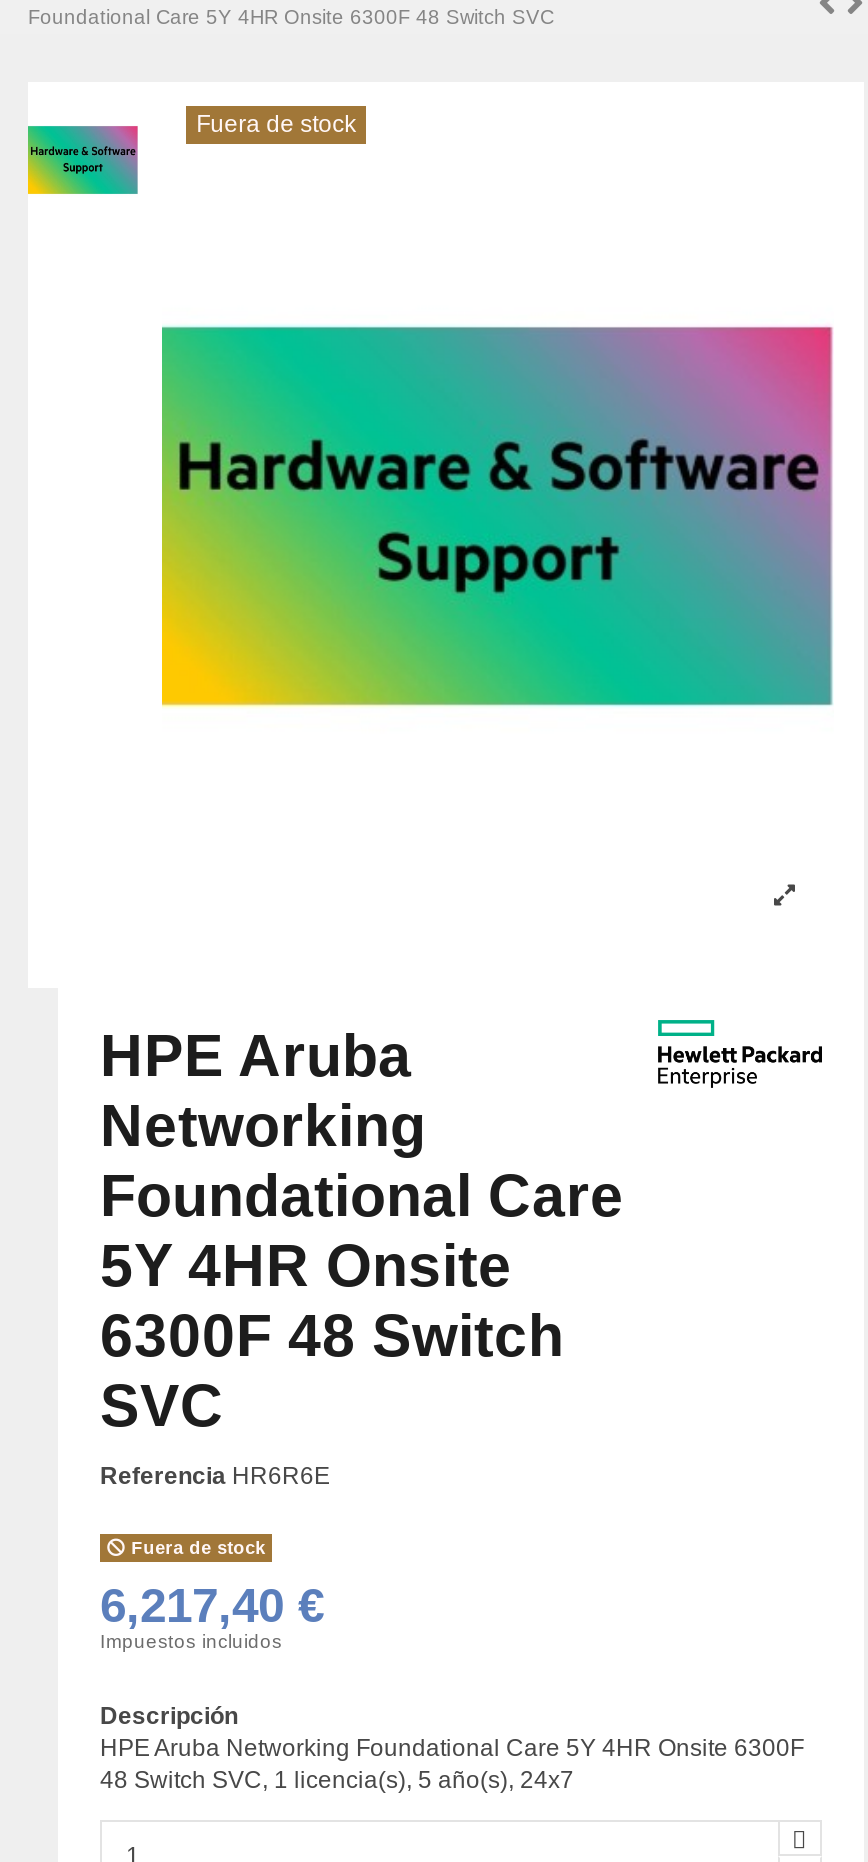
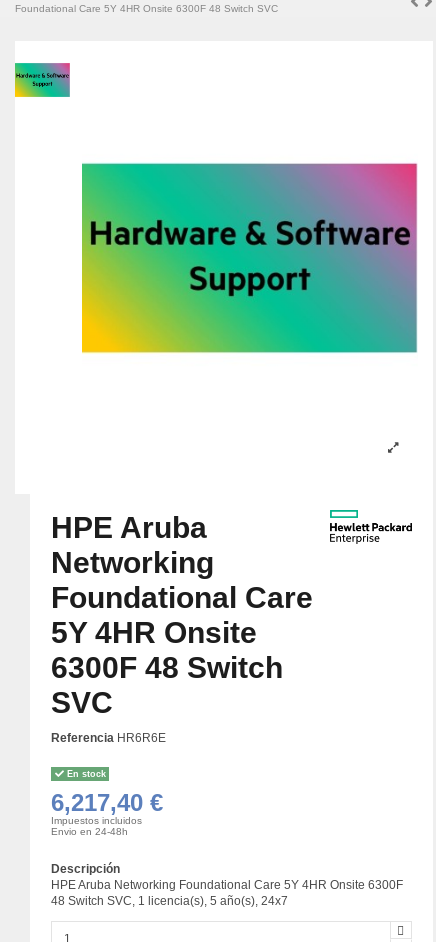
- Fuera de stock

- Fuera de stock
+ En stock

+ Envio en 24-48h
